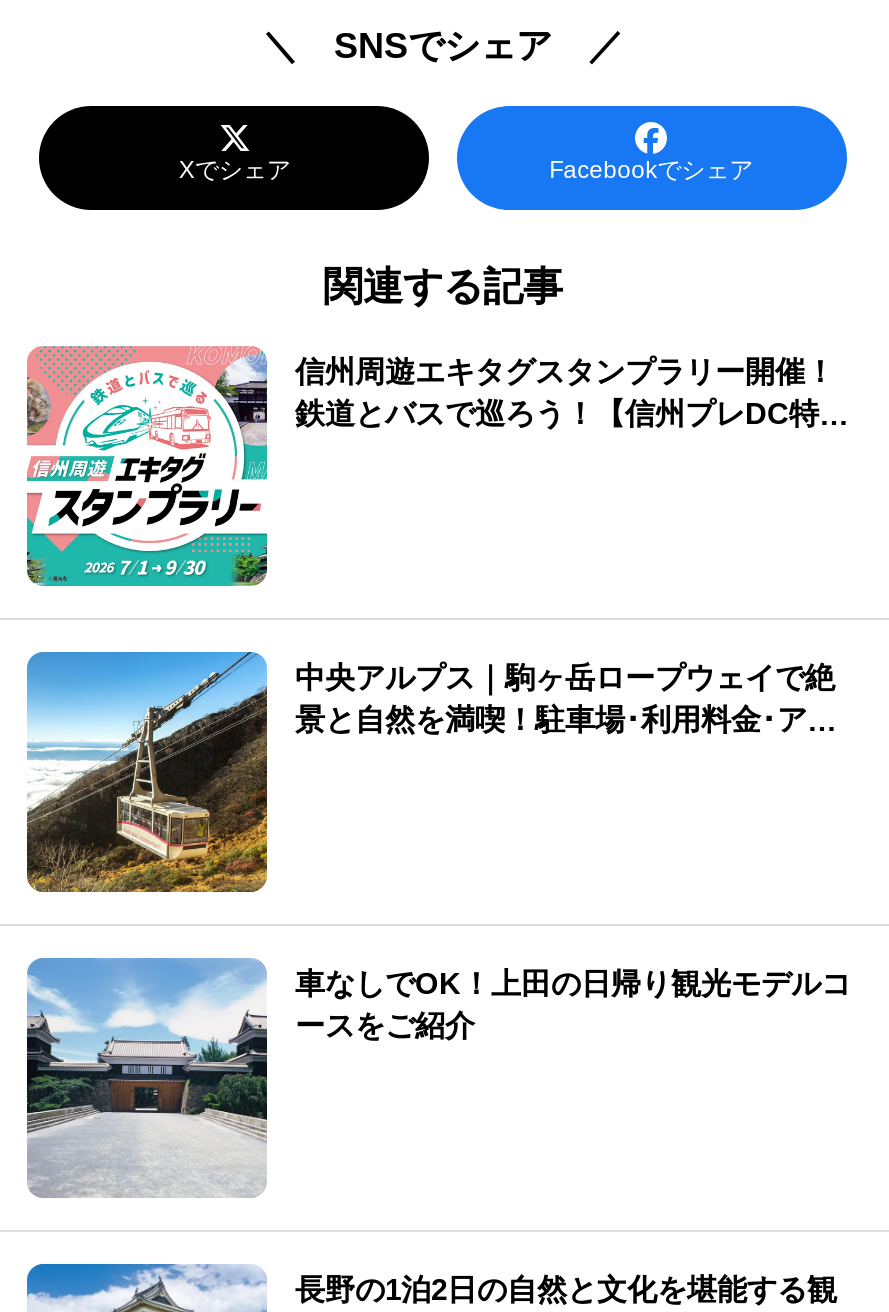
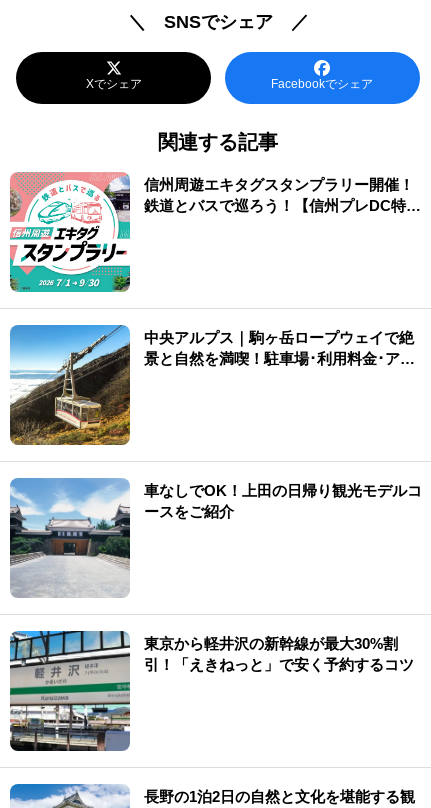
+ [image]
+ 東京から軽井沢の新幹線が最大30%割
+ 引！「えきねっと」で安く予約するコツ
